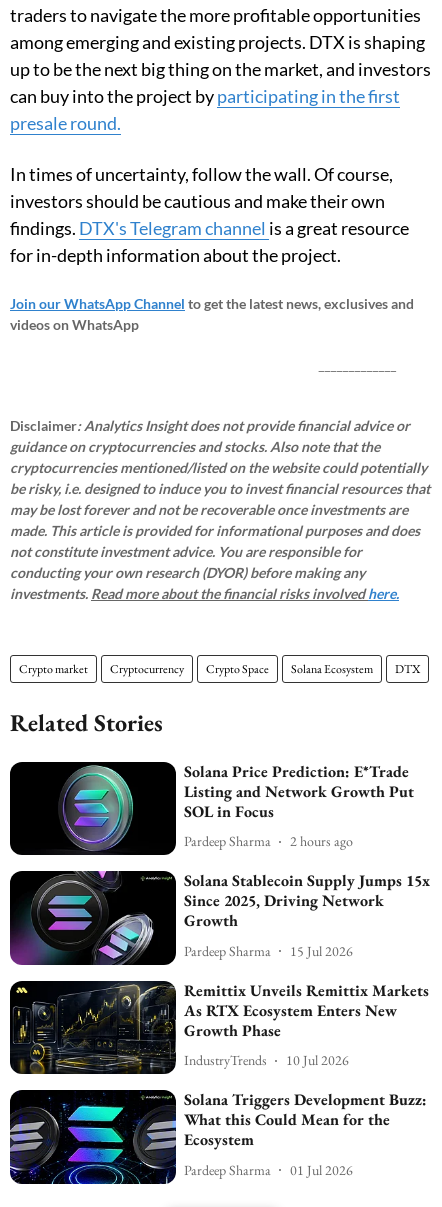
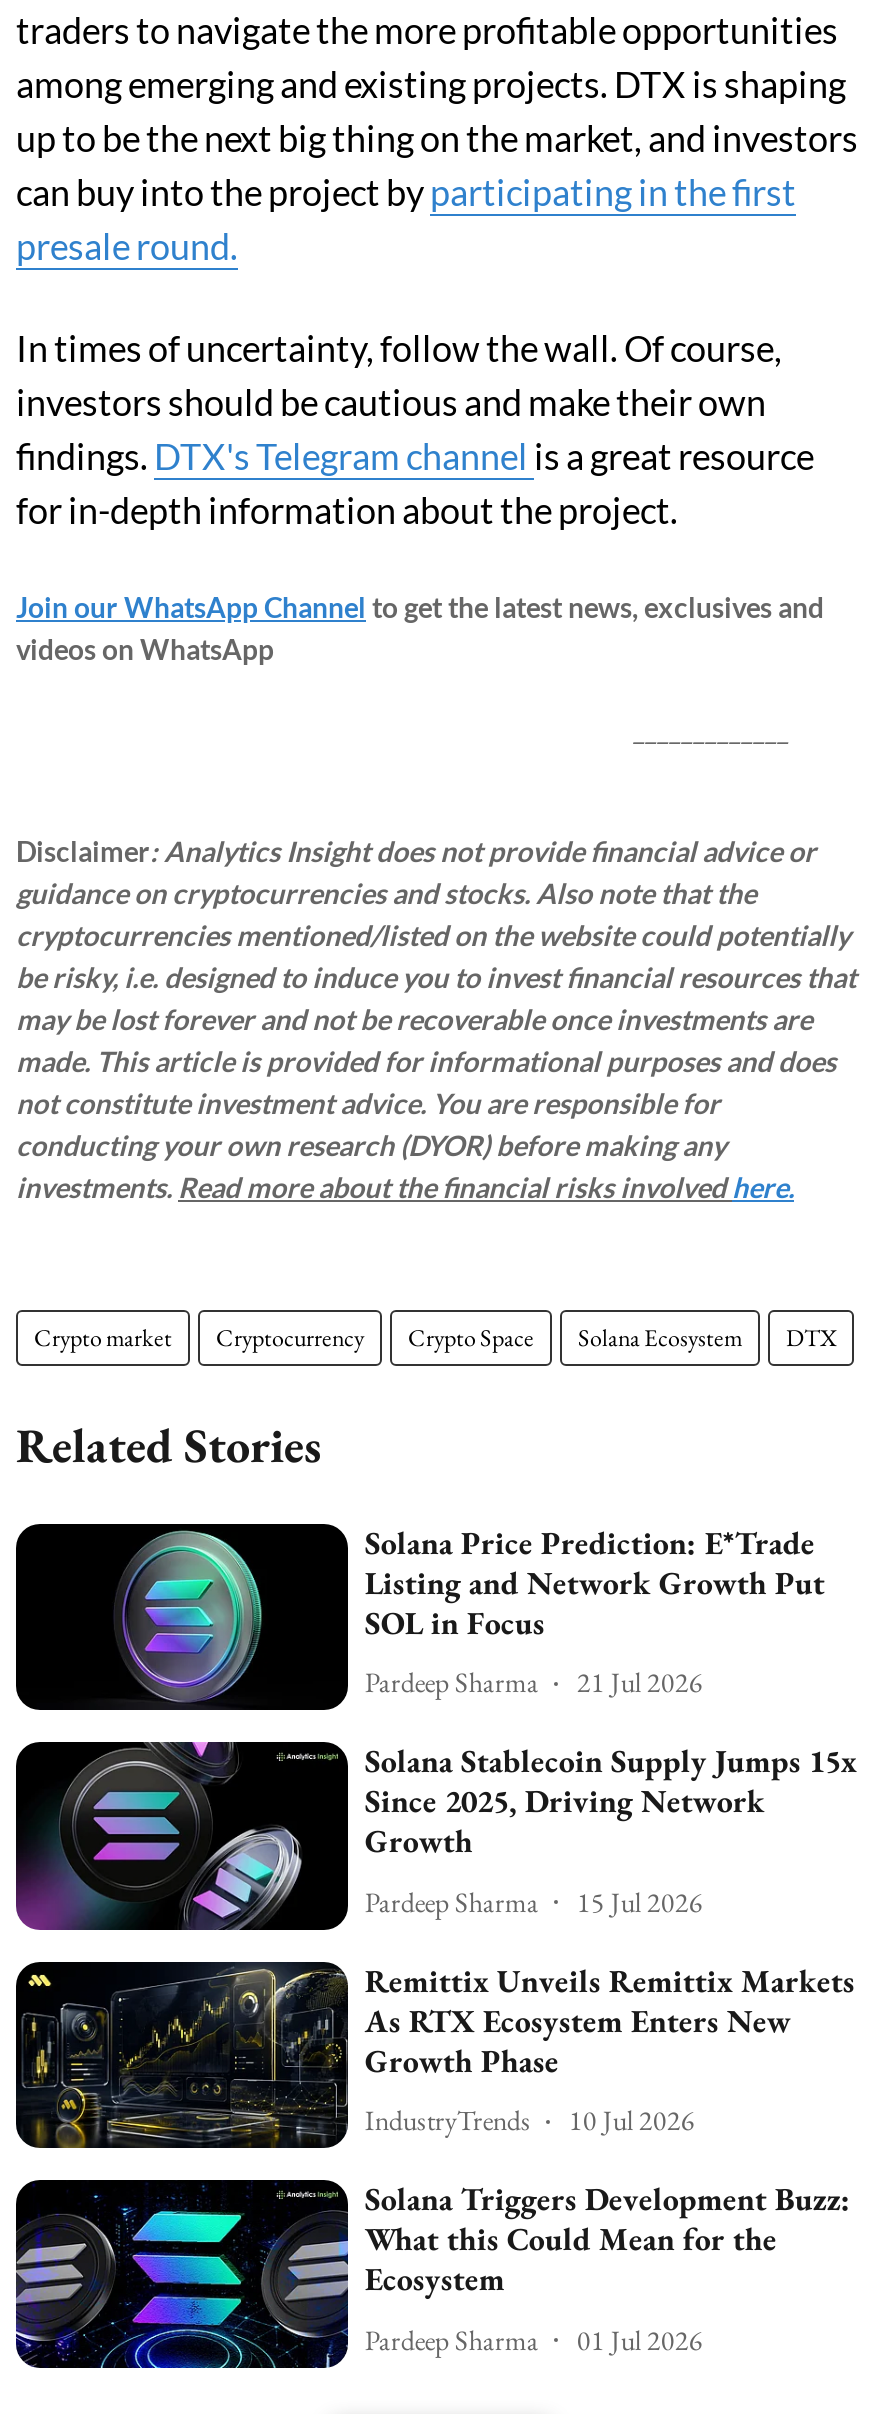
- Pardeep Sharma 2 hours ago
+ Pardeep Sharma 21 Jul 2026
